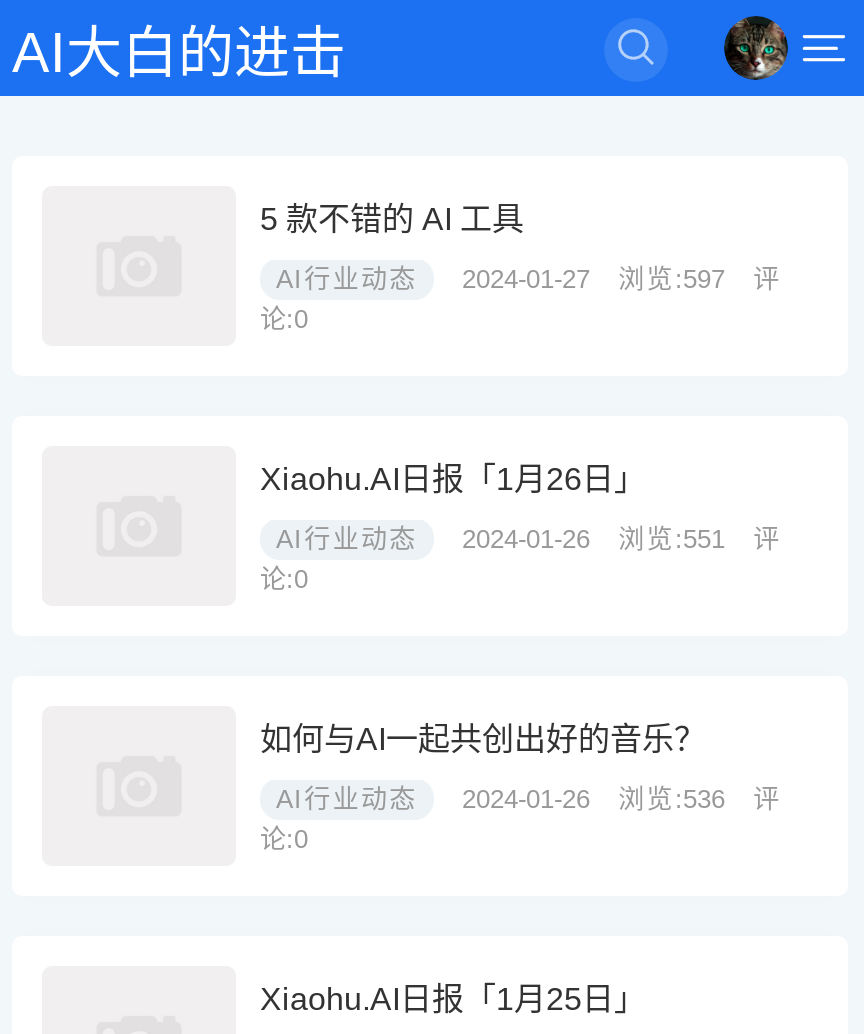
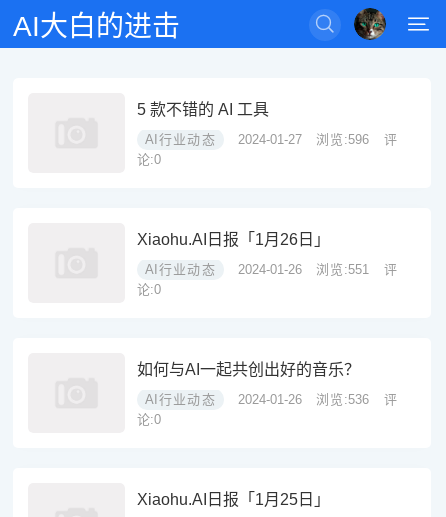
- [image]
+ [image]

- AI行业动态 2024-01-27 浏览:597 评
+ AI行业动态 2024-01-27 浏览:596 评
